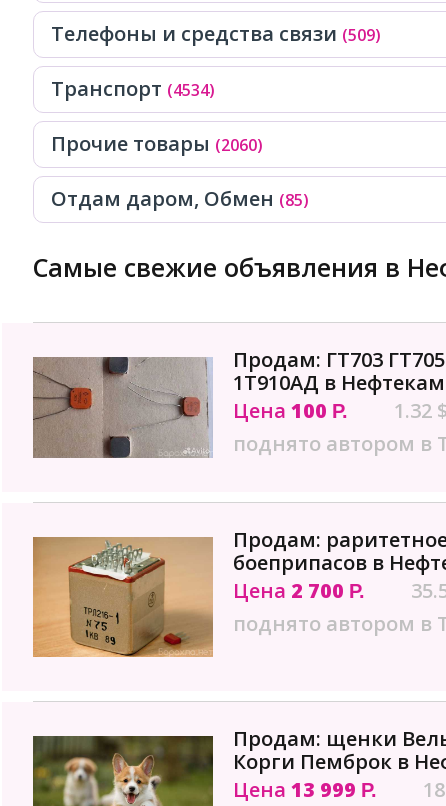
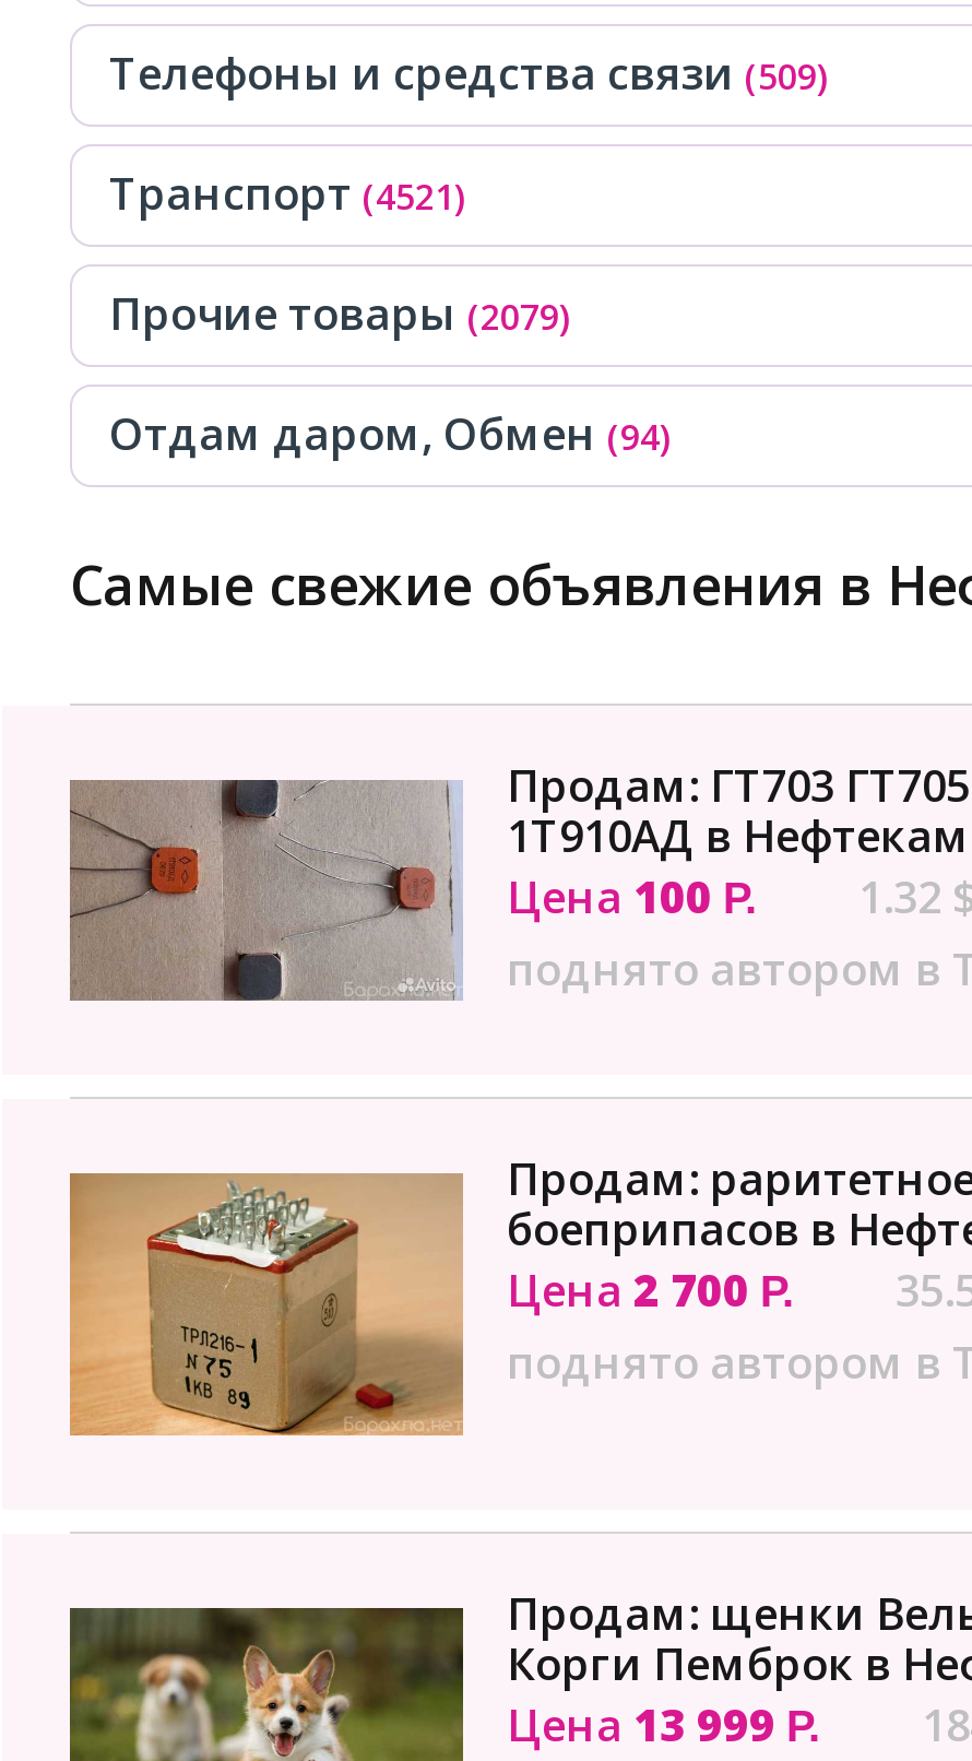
- Транспорт (4534)
+ Транспорт (4521)

- Прочие товары (2060)
+ Прочие товары (2079)

- Отдам даром, Обмен (85)
+ Отдам даром, Обмен (94)
